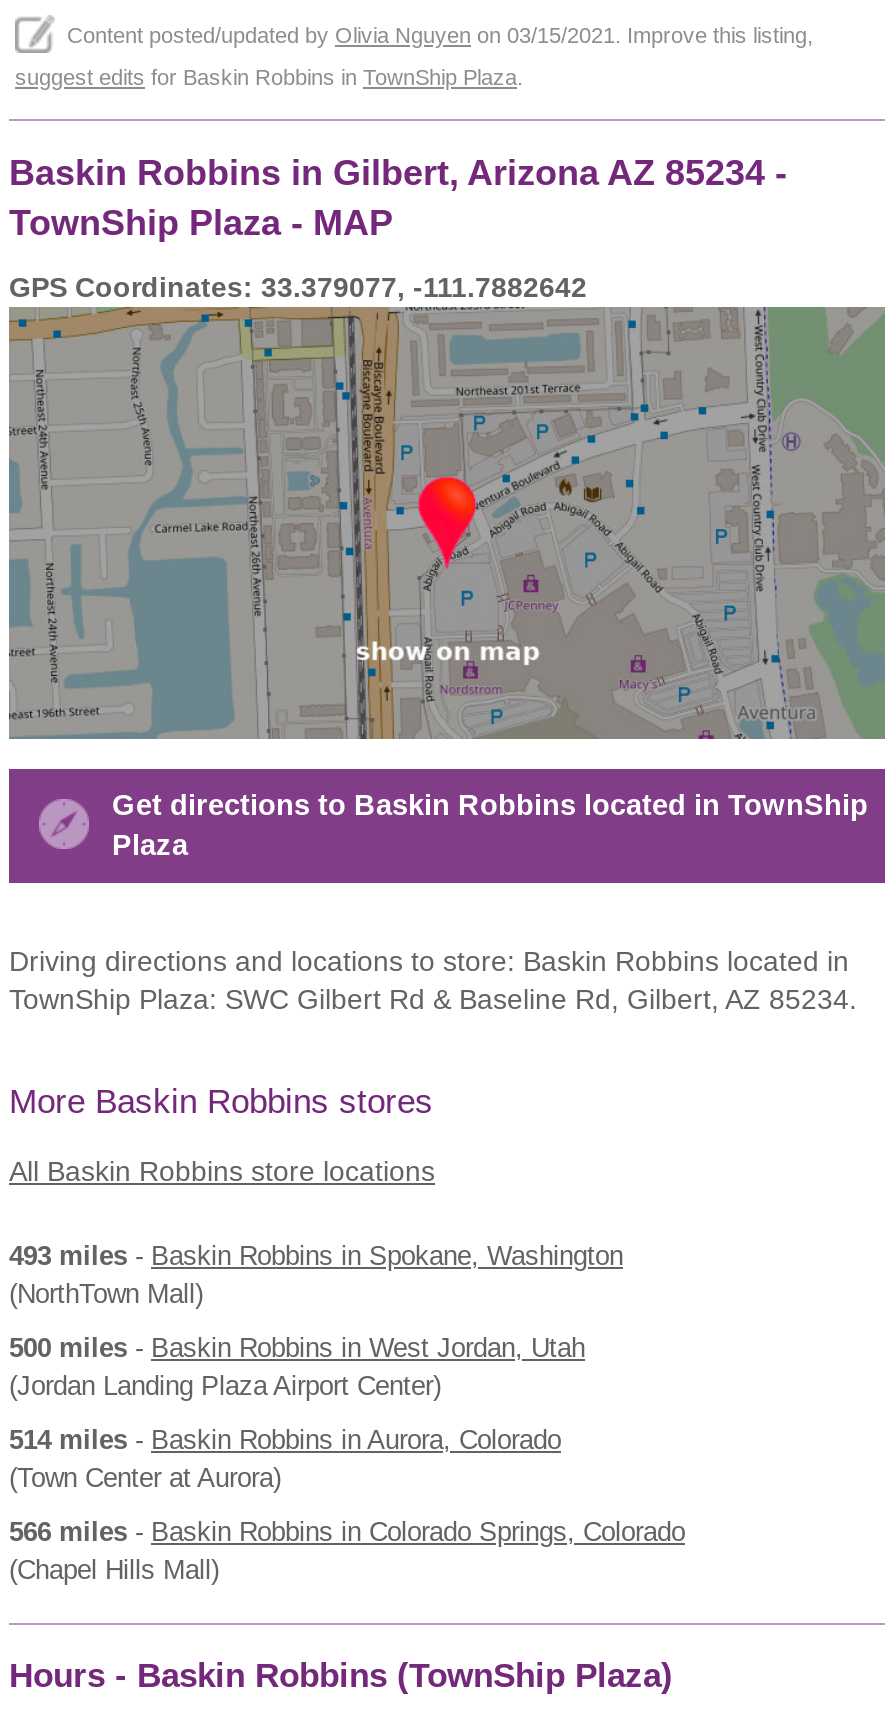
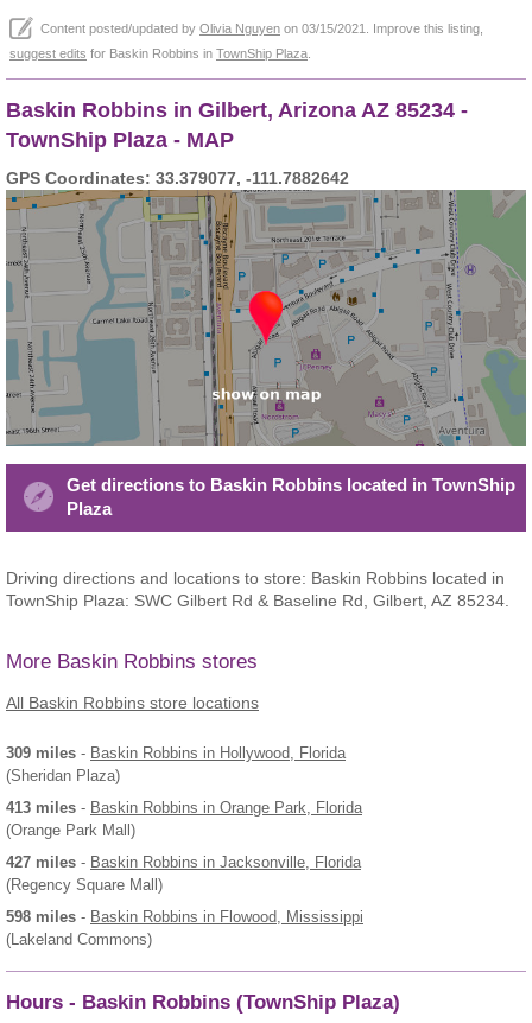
- 493 miles - Baskin Robbins in Spokane, Washington
- (NorthTown Mall)
+ 309 miles - Baskin Robbins in Hollywood, Florida
+ (Sheridan Plaza)

- 500 miles - Baskin Robbins in West Jordan, Utah
- (Jordan Landing Plaza Airport Center)
+ 413 miles - Baskin Robbins in Orange Park, Florida
+ (Orange Park Mall)

- 514 miles - Baskin Robbins in Aurora, Colorado
- (Town Center at Aurora)
+ 427 miles - Baskin Robbins in Jacksonville, Florida
+ (Regency Square Mall)

- 566 miles - Baskin Robbins in Colorado Springs, Colorado
- (Chapel Hills Mall)
+ 598 miles - Baskin Robbins in Flowood, Mississippi
+ (Lakeland Commons)
